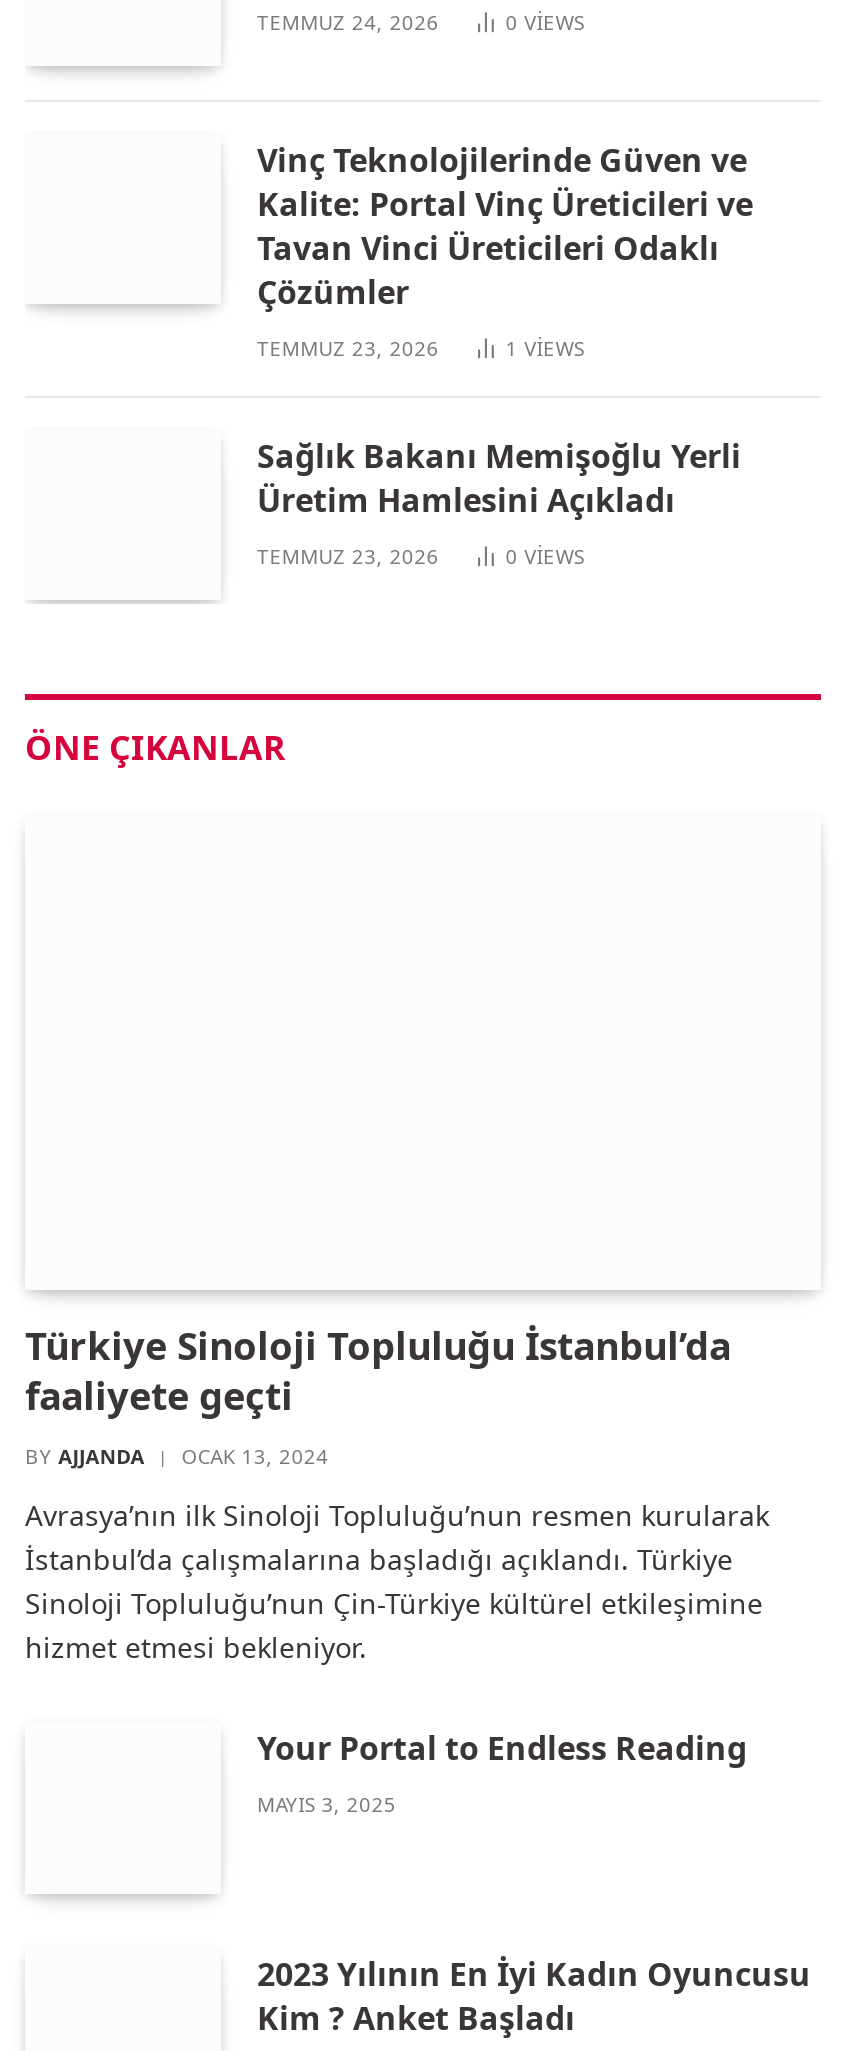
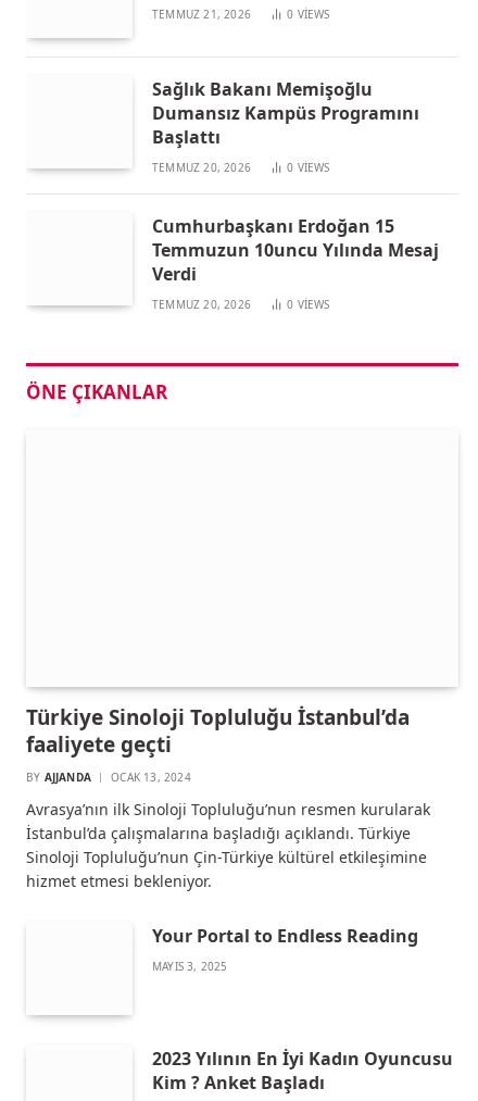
- TEMMUZ 24, 2026
+ TEMMUZ 21, 2026

- Vinç Teknolojilerinde Güven ve
- Kalite: Portal Vinç Üreticileri ve
- Tavan Vinci Üreticileri Odaklı
- Çözümler
+ Sağlık Bakanı Memişoğlu
+ Dumansız Kampüs Programını
+ Başlattı

- TEMMUZ 23, 2026
- 1 VIEWS
+ TEMMUZ 20, 2026
+ 0 VIEWS

- Sağlık Bakanı Memişoğlu Yerli
- Üretim Hamlesini Açıkladı
+ Cumhurbaşkanı Erdoğan 15
+ Temmuzun 10uncu Yılında Mesaj
+ Verdi

- TEMMUZ 23, 2026
+ TEMMUZ 20, 2026
